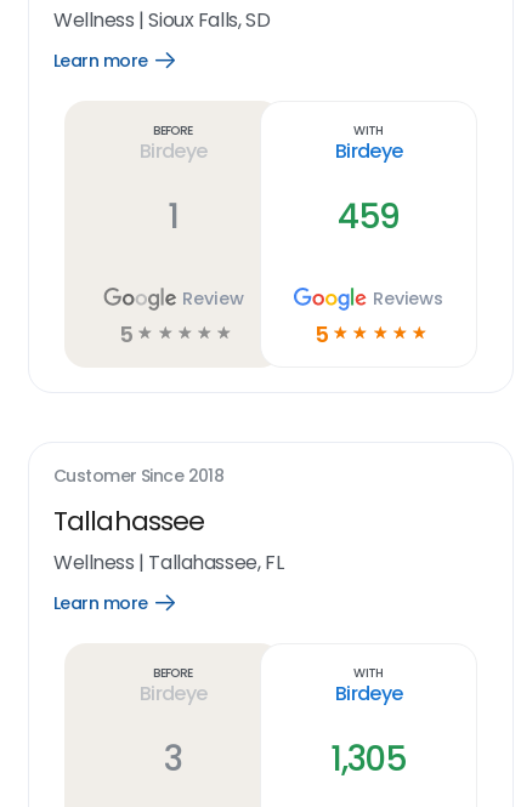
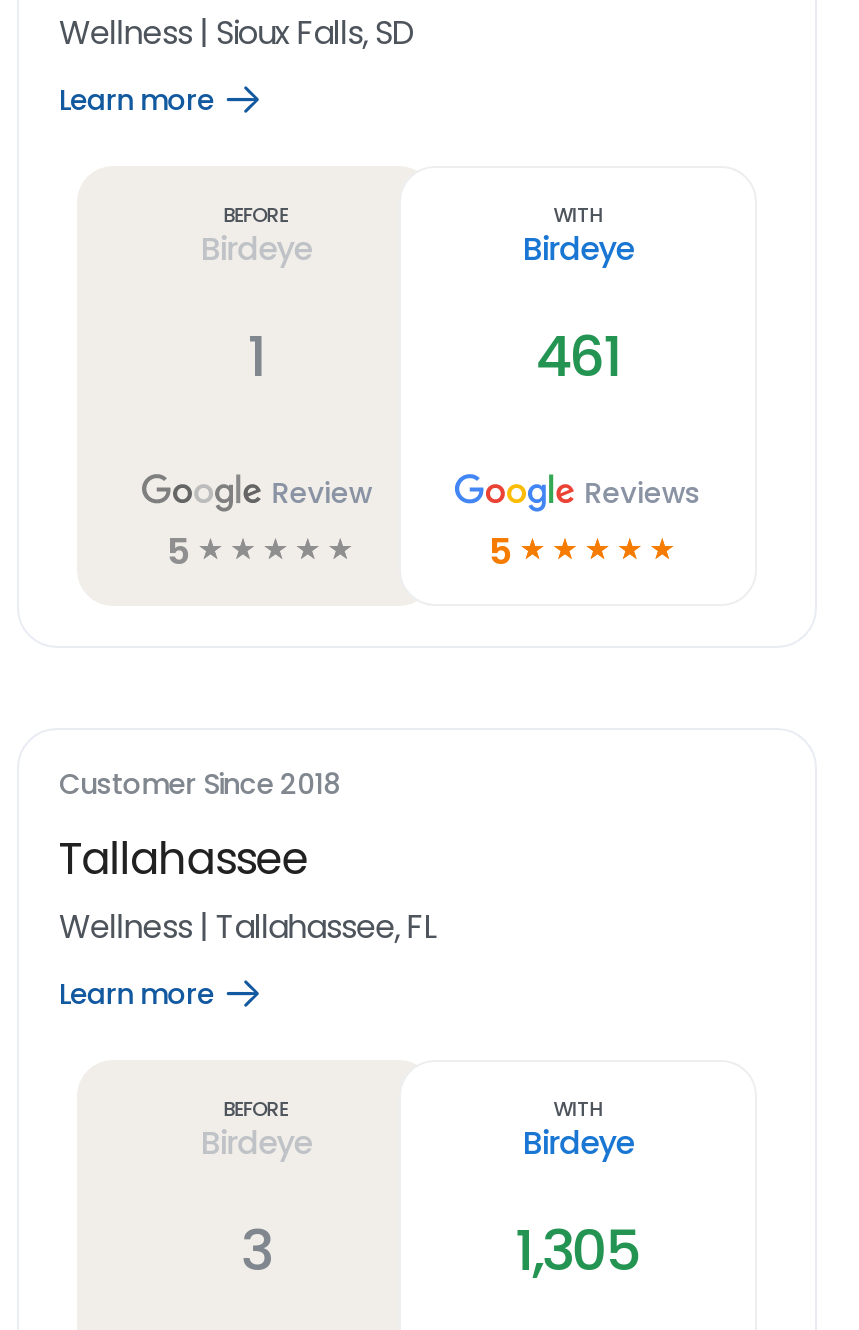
- 459
+ 461
